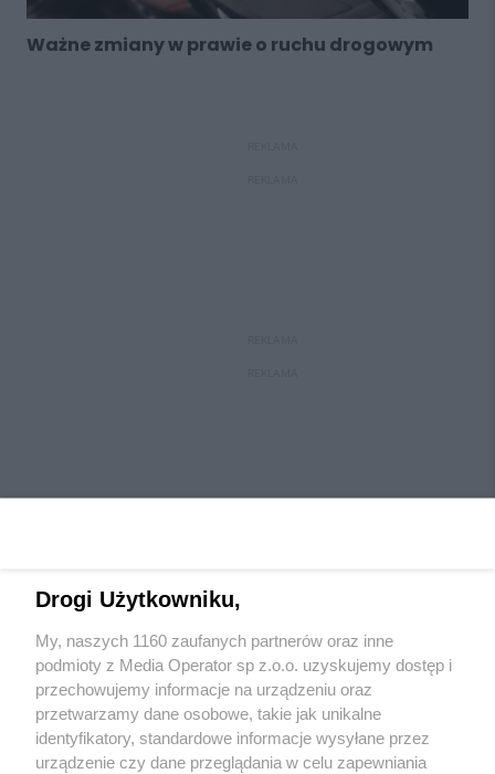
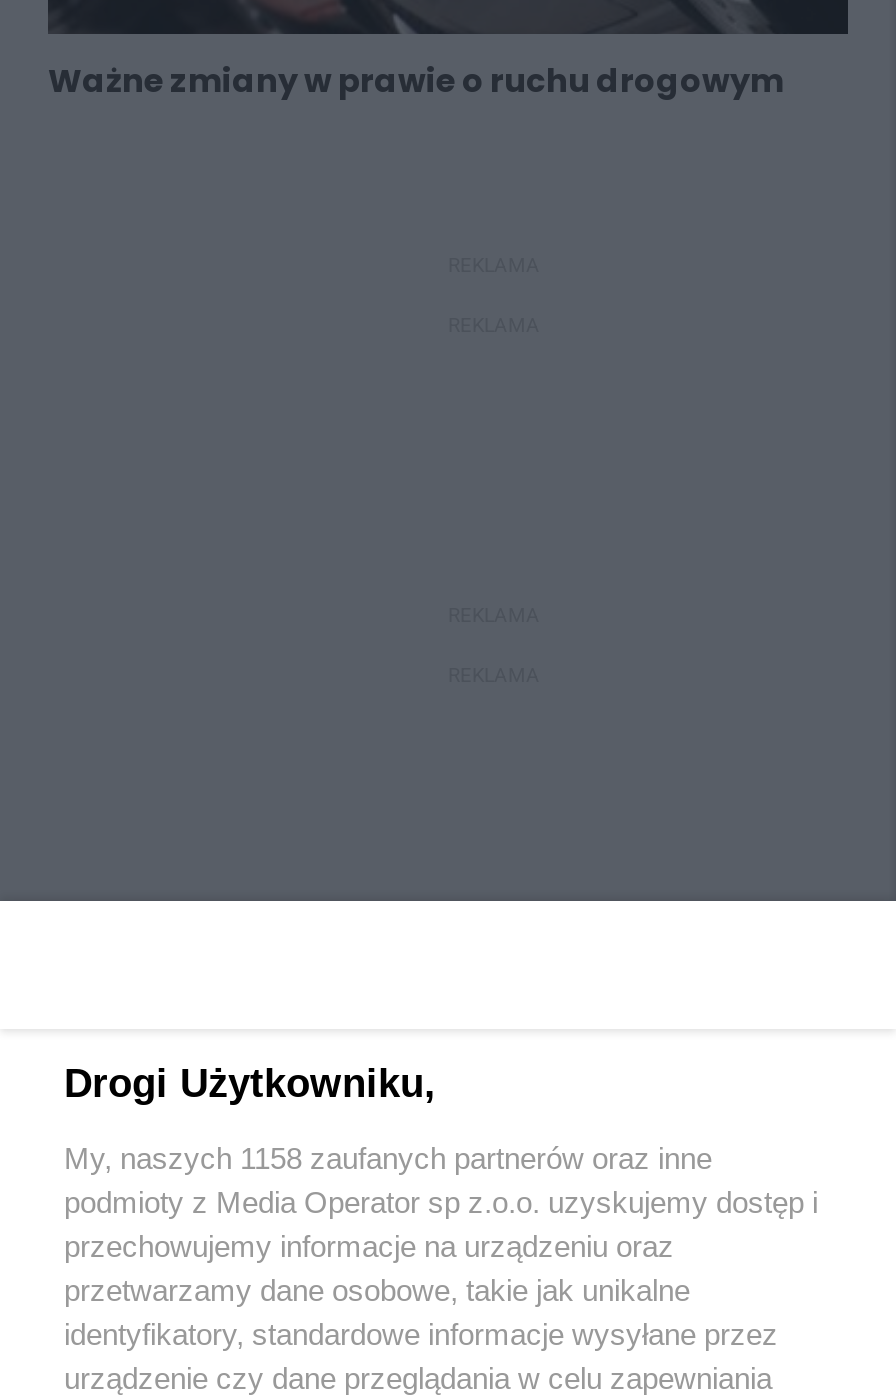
- My, naszych 1160 zaufanych partnerów oraz inne
+ My, naszych 1158 zaufanych partnerów oraz inne
